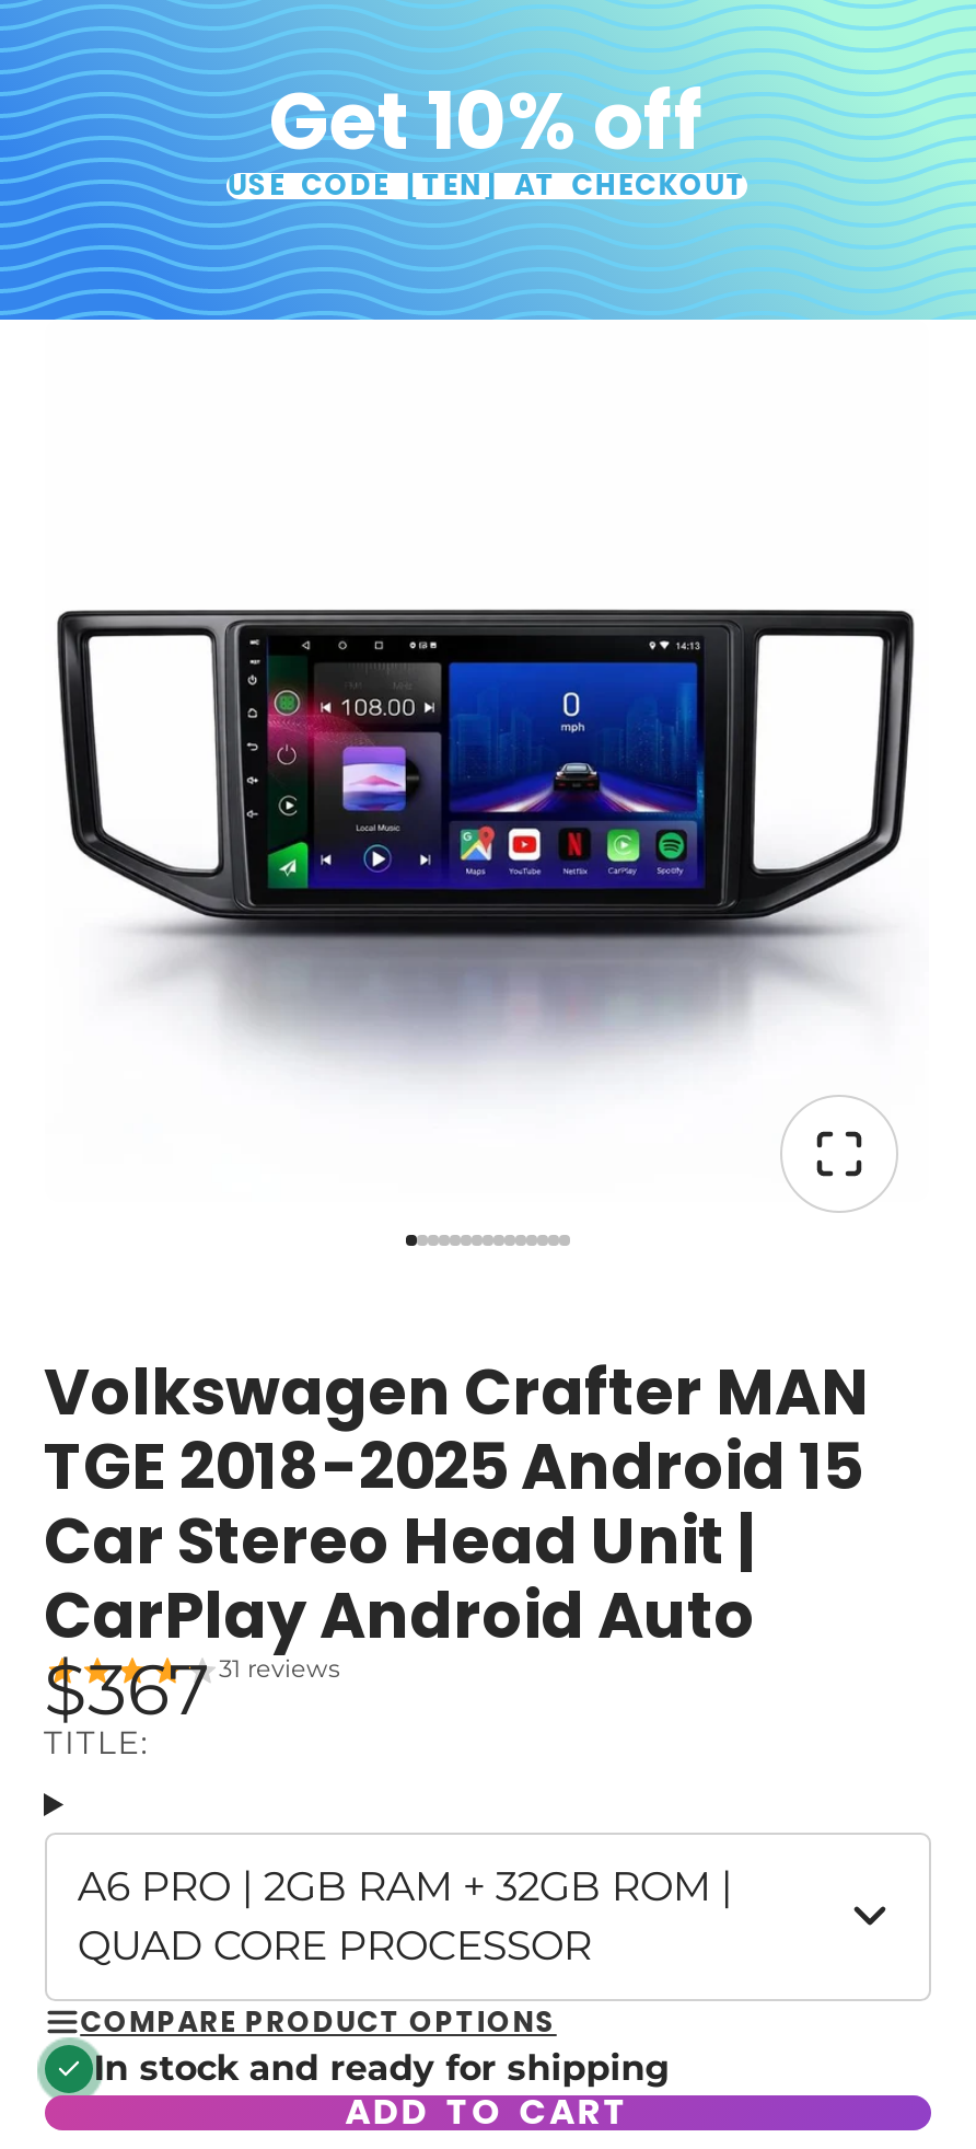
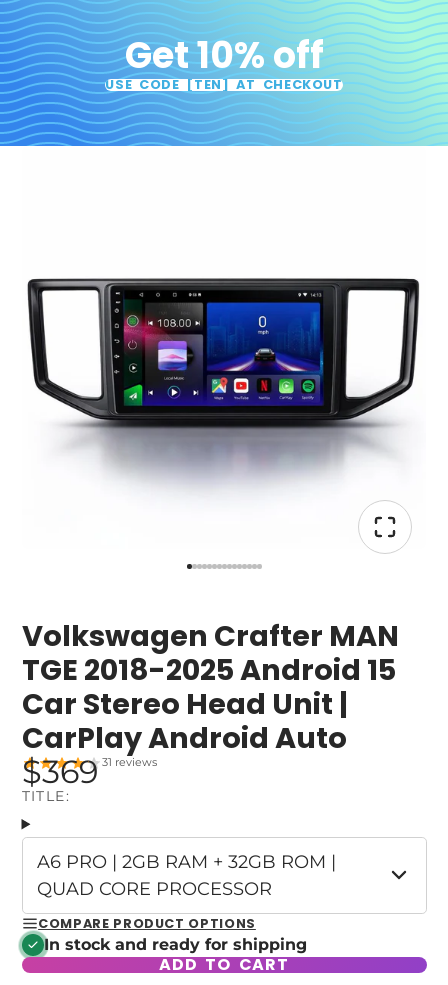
- $367 31 reviews
+ $369 31 reviews
